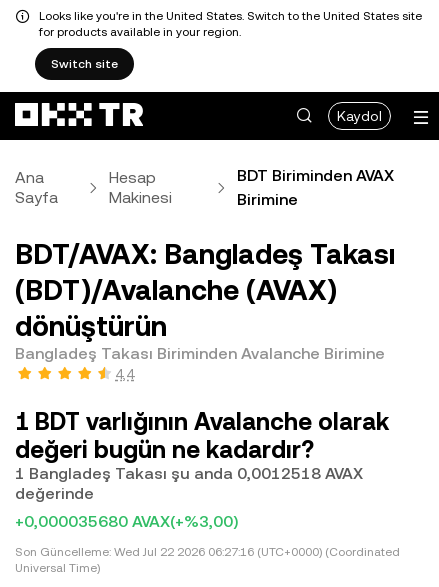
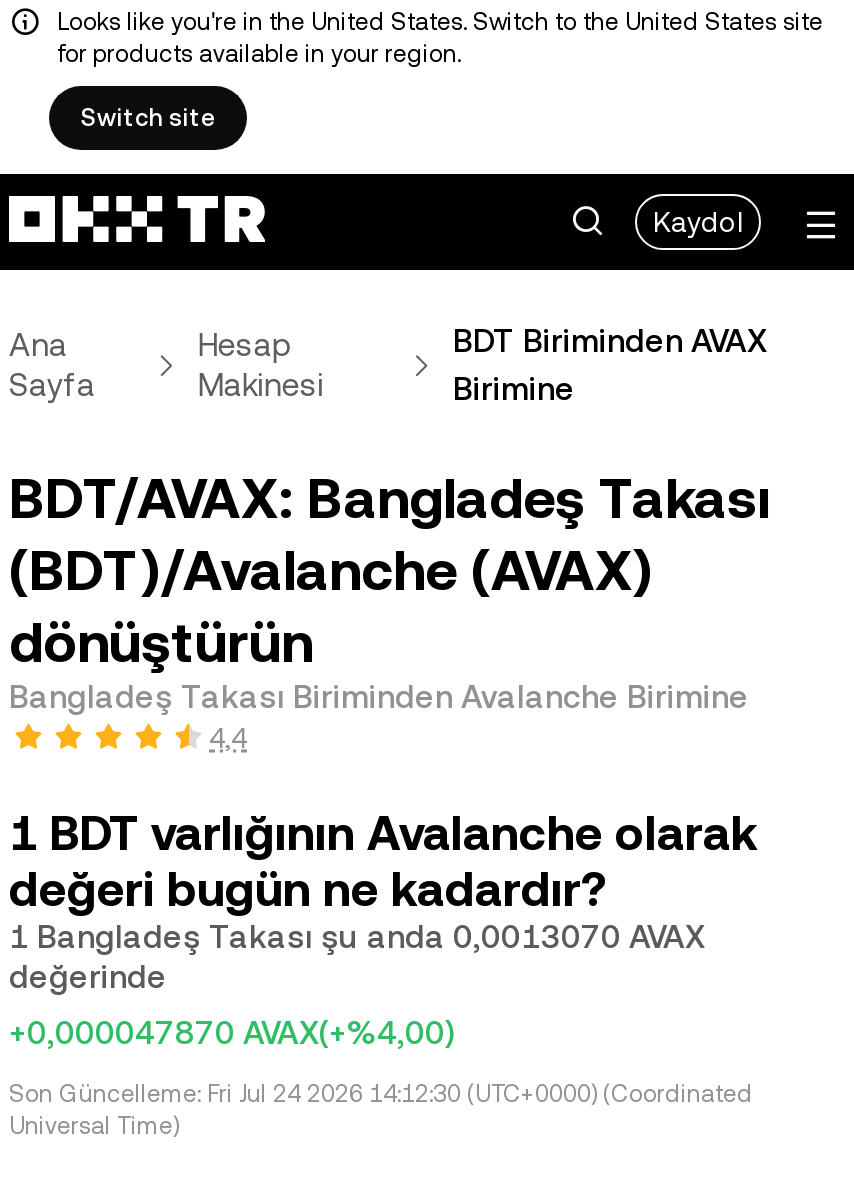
- 1 Bangladeş Takası şu anda 0,0012518 AVAX
+ 1 Bangladeş Takası şu anda 0,0013070 AVAX

- +0,000035680 AVAX(+%3,00)
+ +0,000047870 AVAX(+%4,00)

- Son Güncelleme: Wed Jul 22 2026 06:27:16 (UTC+0000) (Coordinated
+ Son Güncelleme: Fri Jul 24 2026 14:12:30 (UTC+0000) (Coordinated
